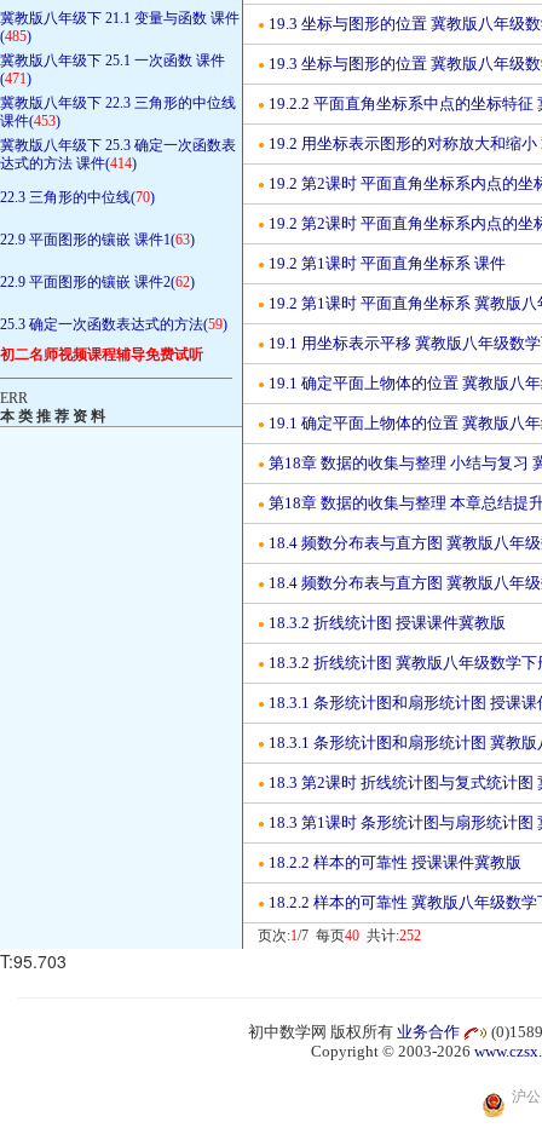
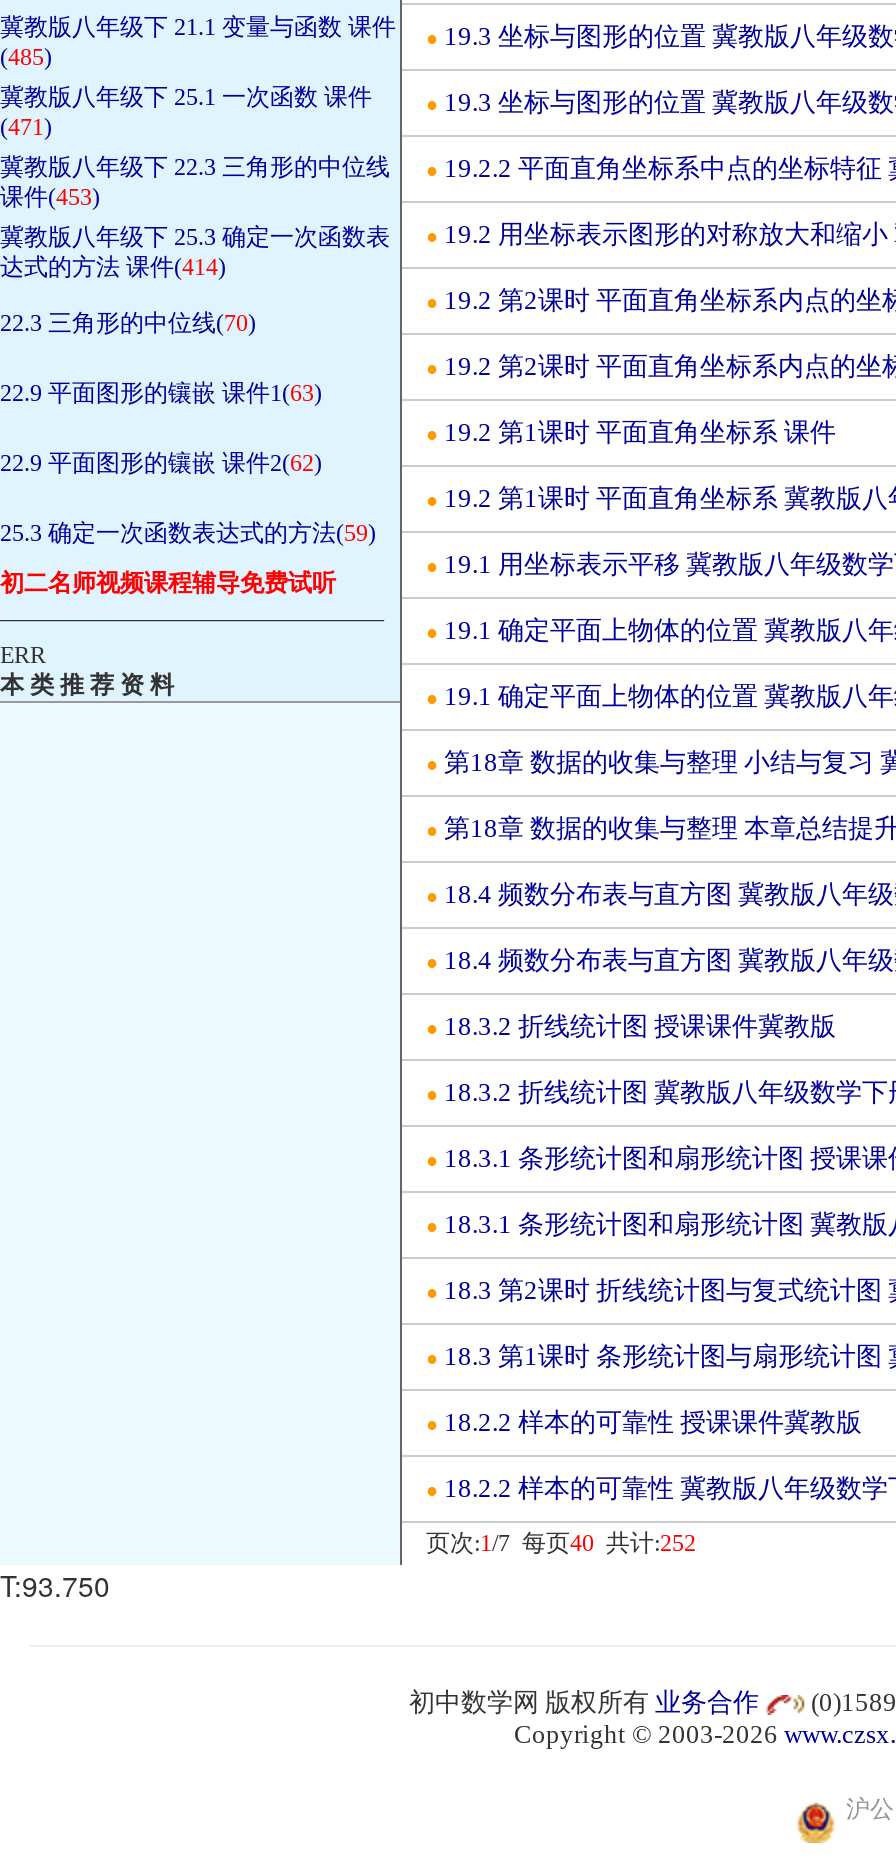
- T:95.703
+ T:93.750
